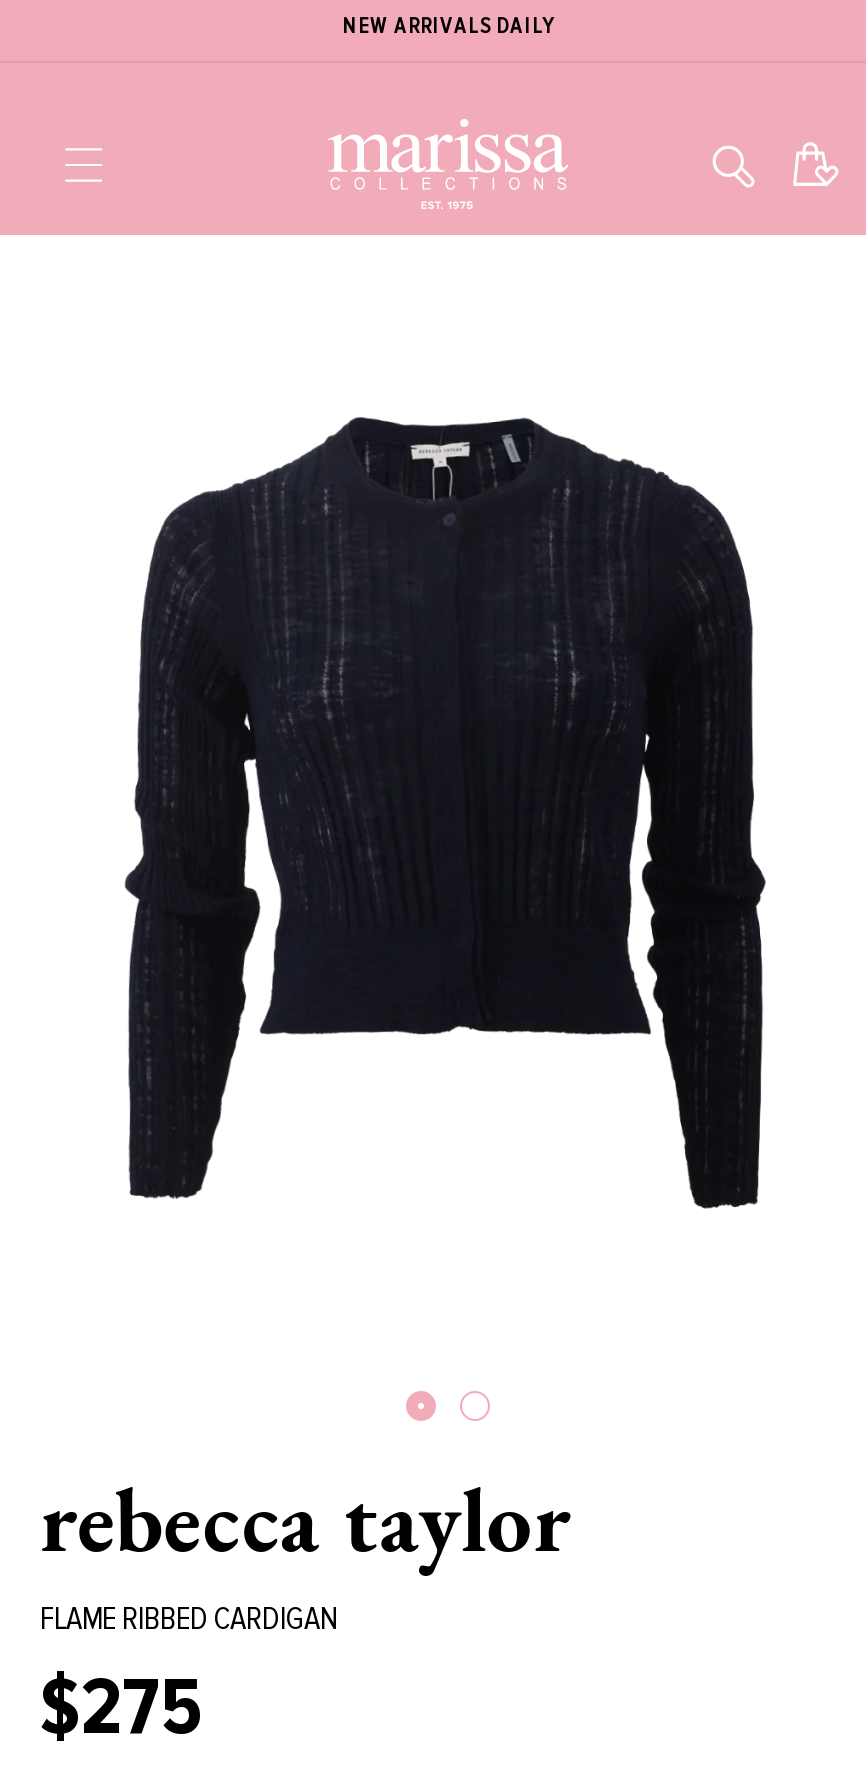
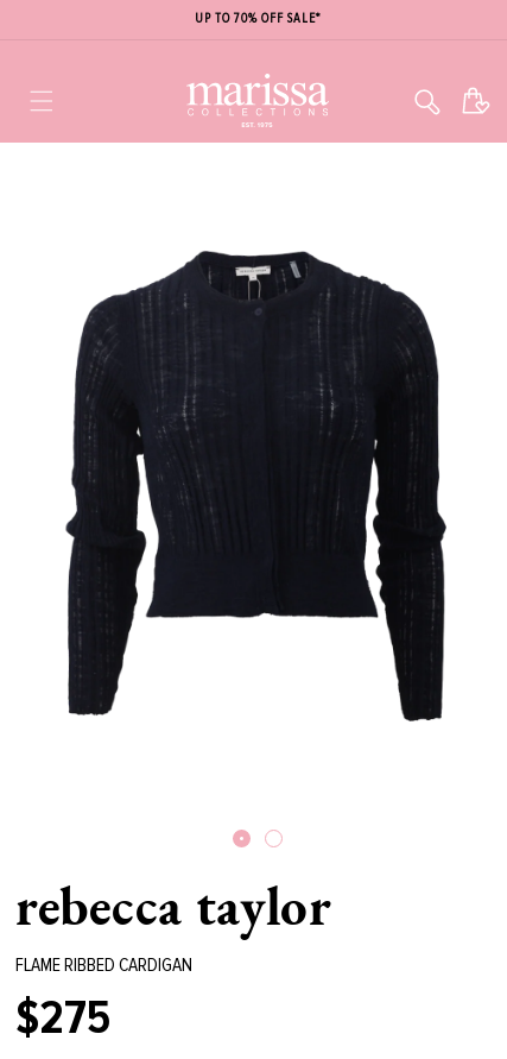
- NEW ARRIVALS DAILY
+ UP TO 70% OFF SALE*
